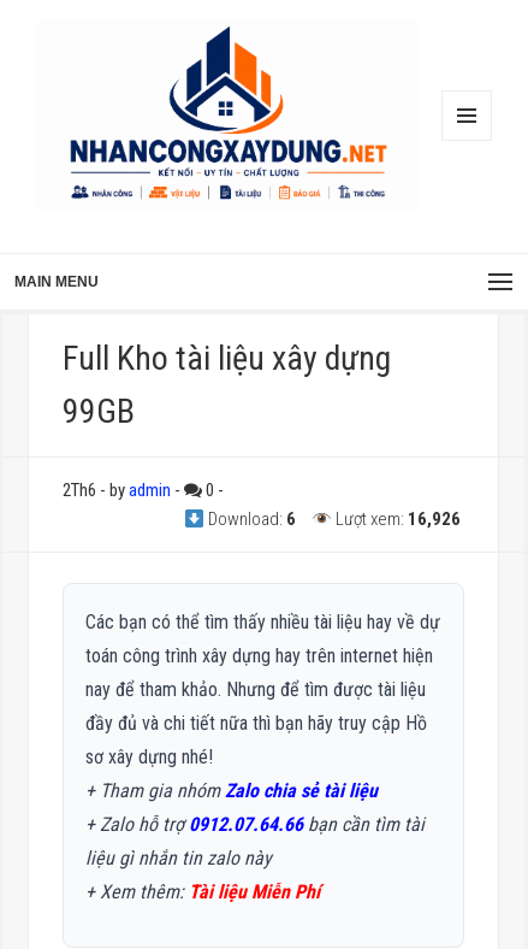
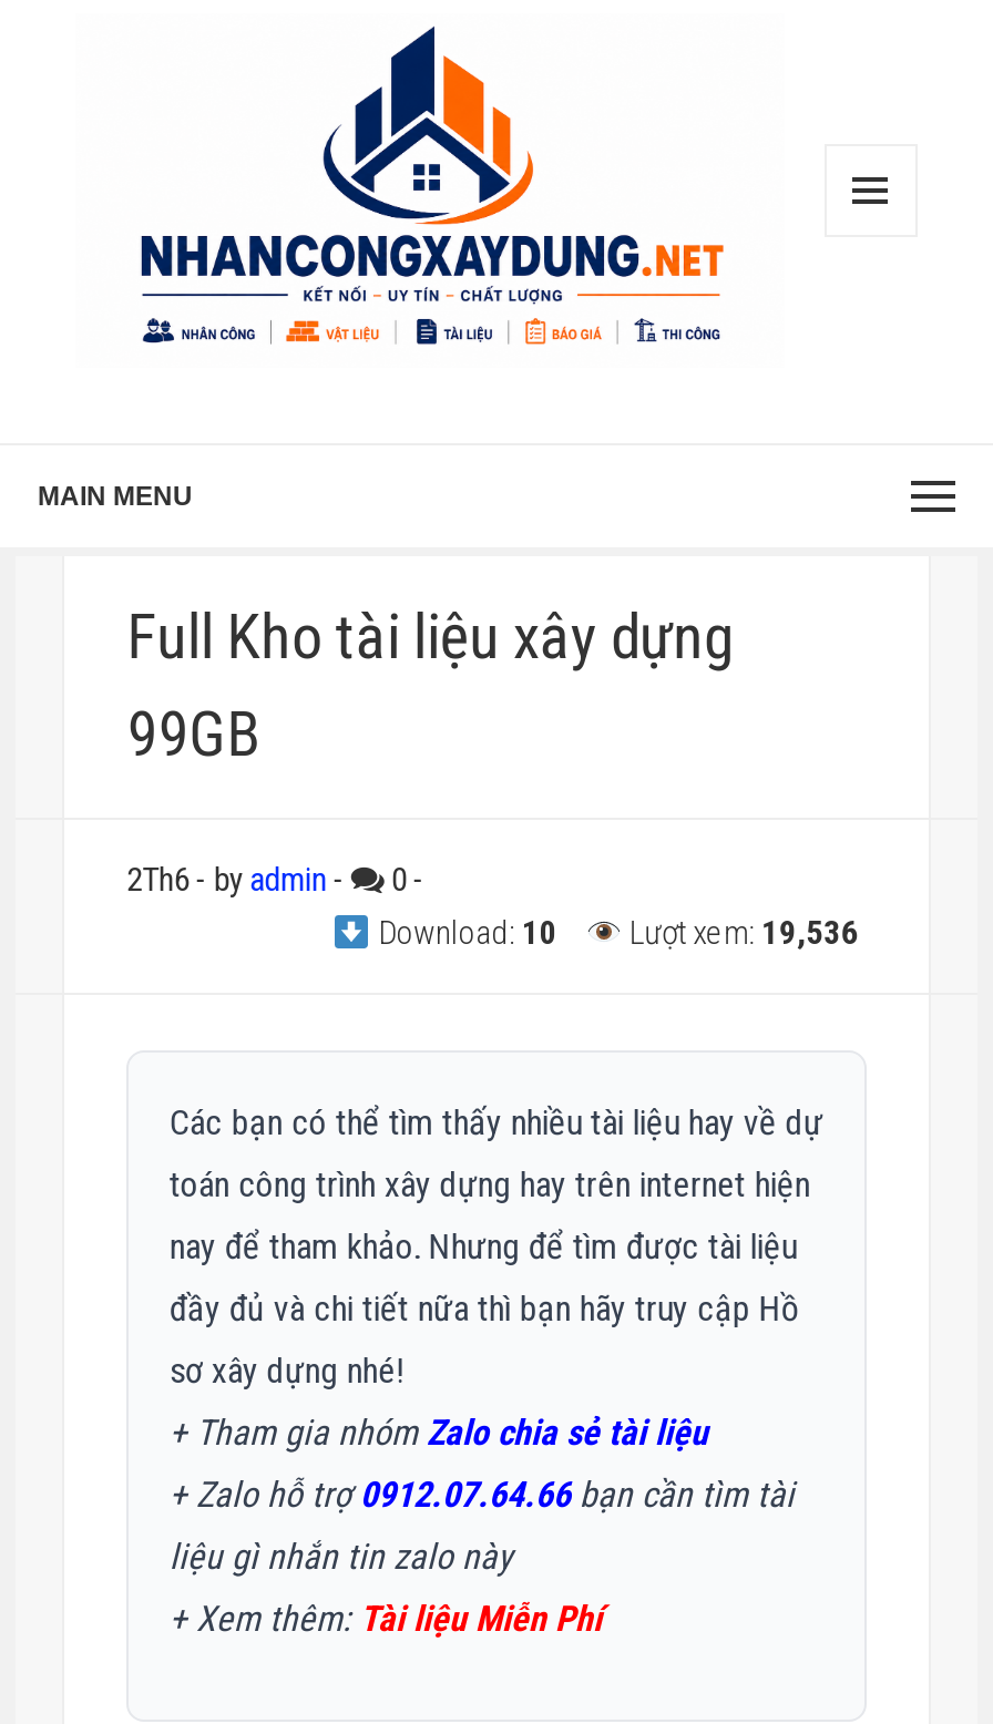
- Download: 6
+ Download: 10

- Lượt xem: 16,926
+ Lượt xem: 19,536
